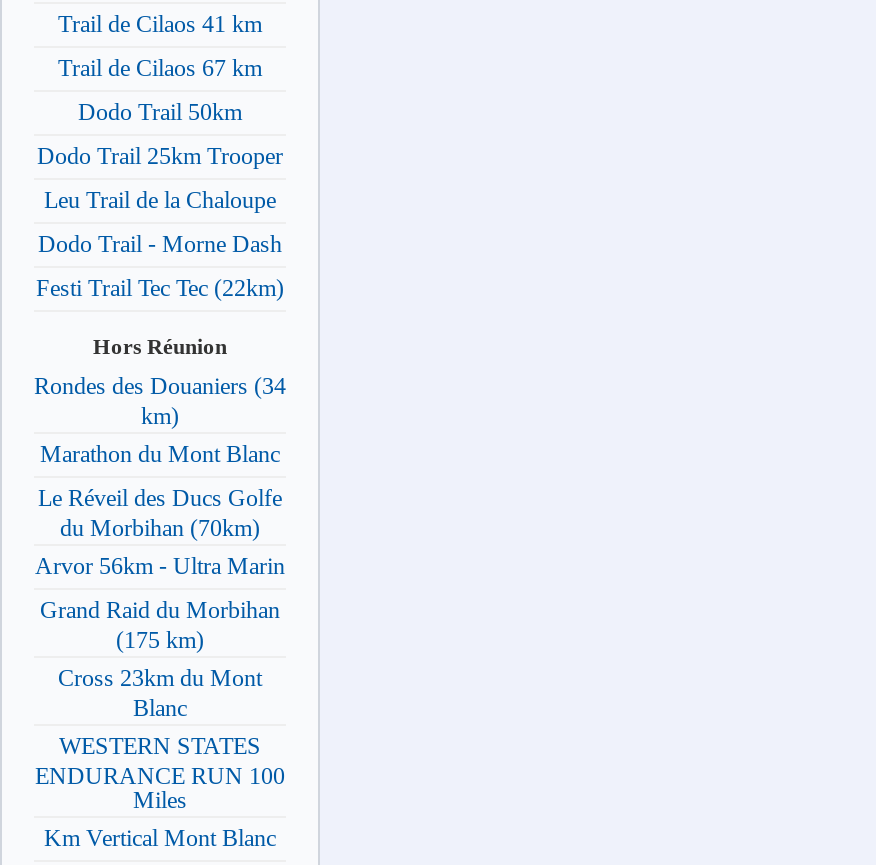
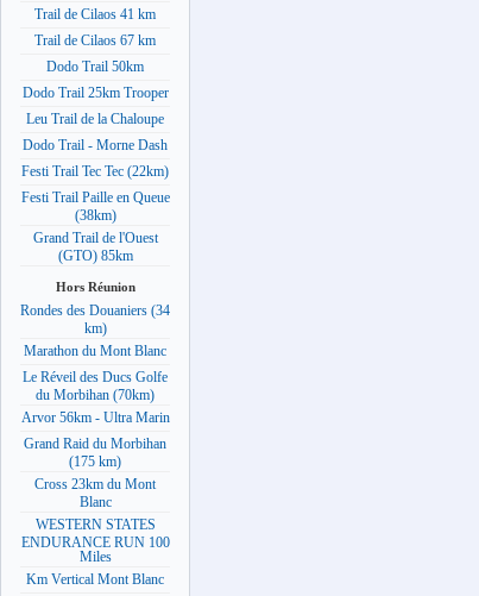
+ Festi Trail Paille en Queue
+ (38km)
+ Grand Trail de l'Ouest
+ (GTO) 85km
